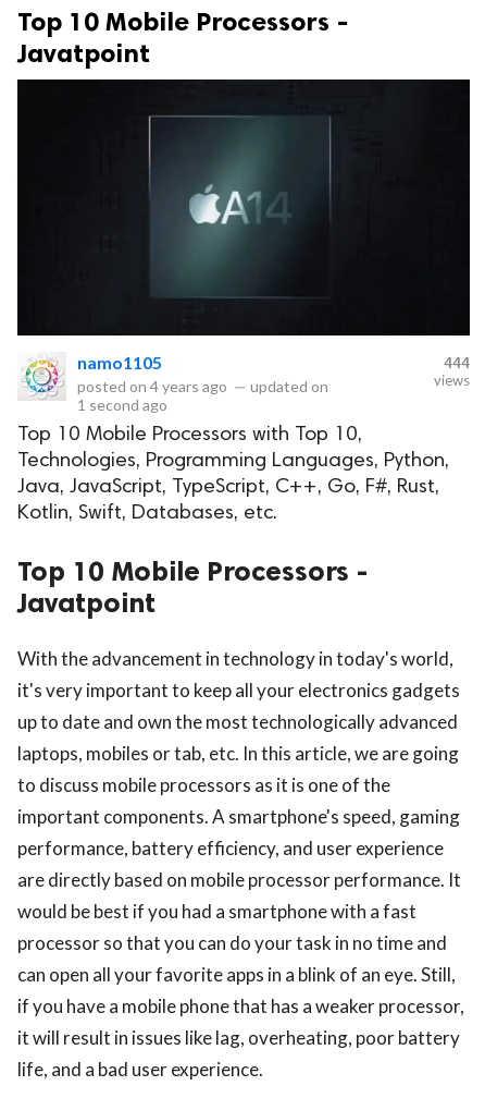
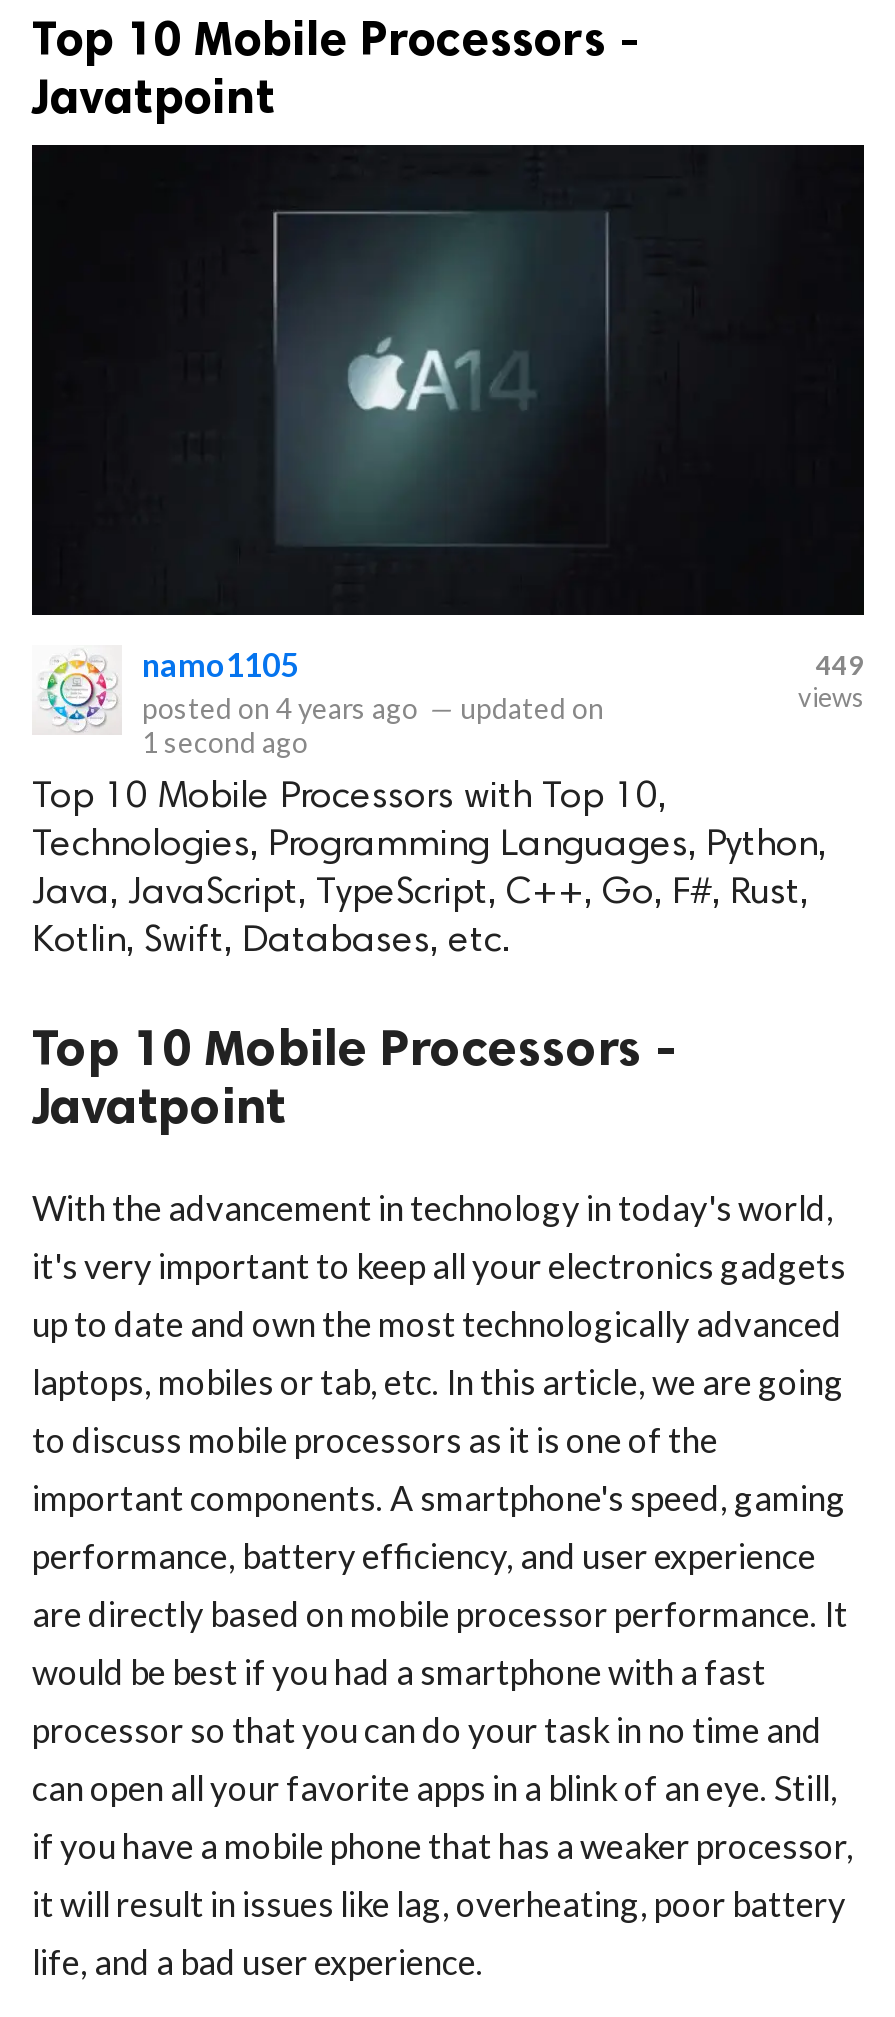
- 444
+ 449
